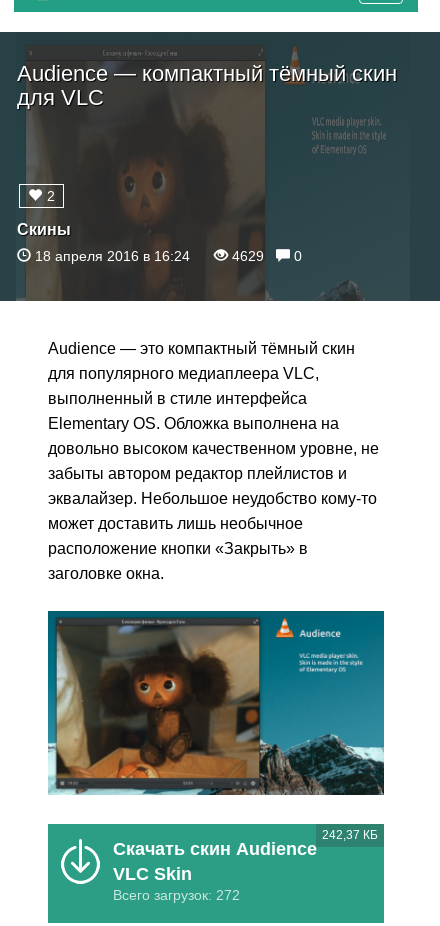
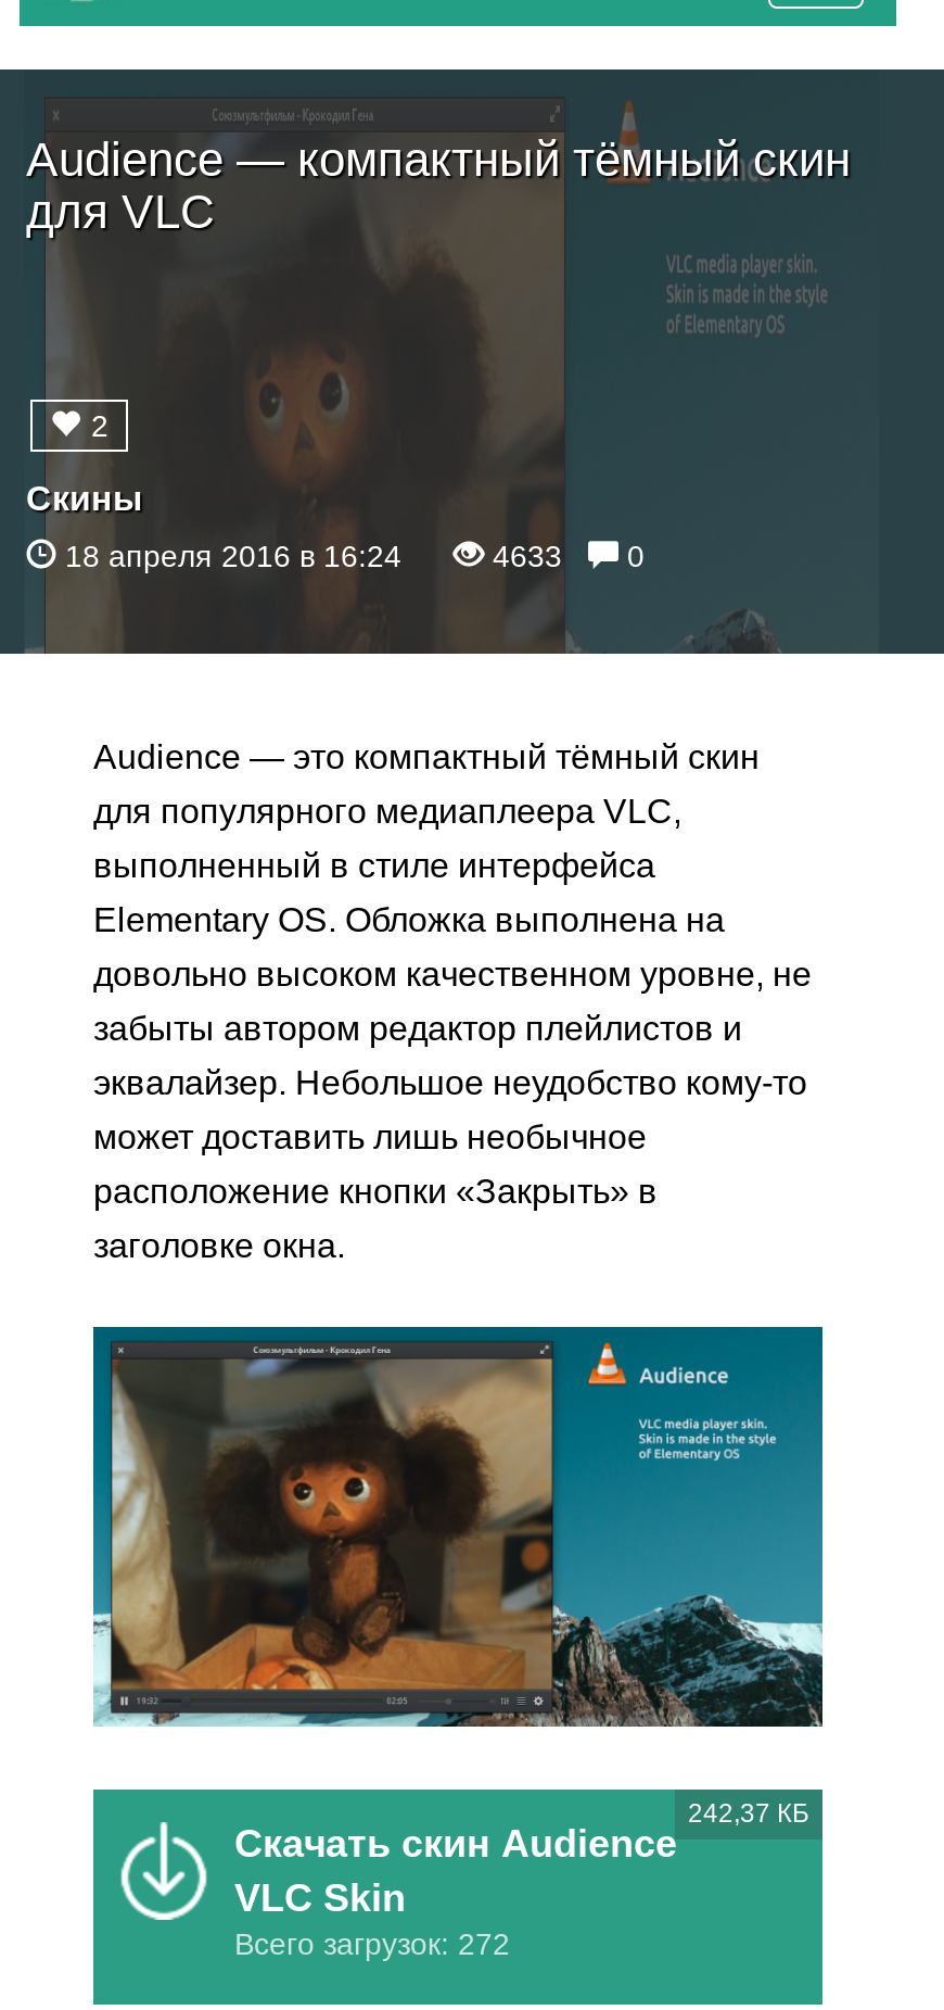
- 18 апреля 2016 в 16:24 4629 0
+ 18 апреля 2016 в 16:24 4633 0
